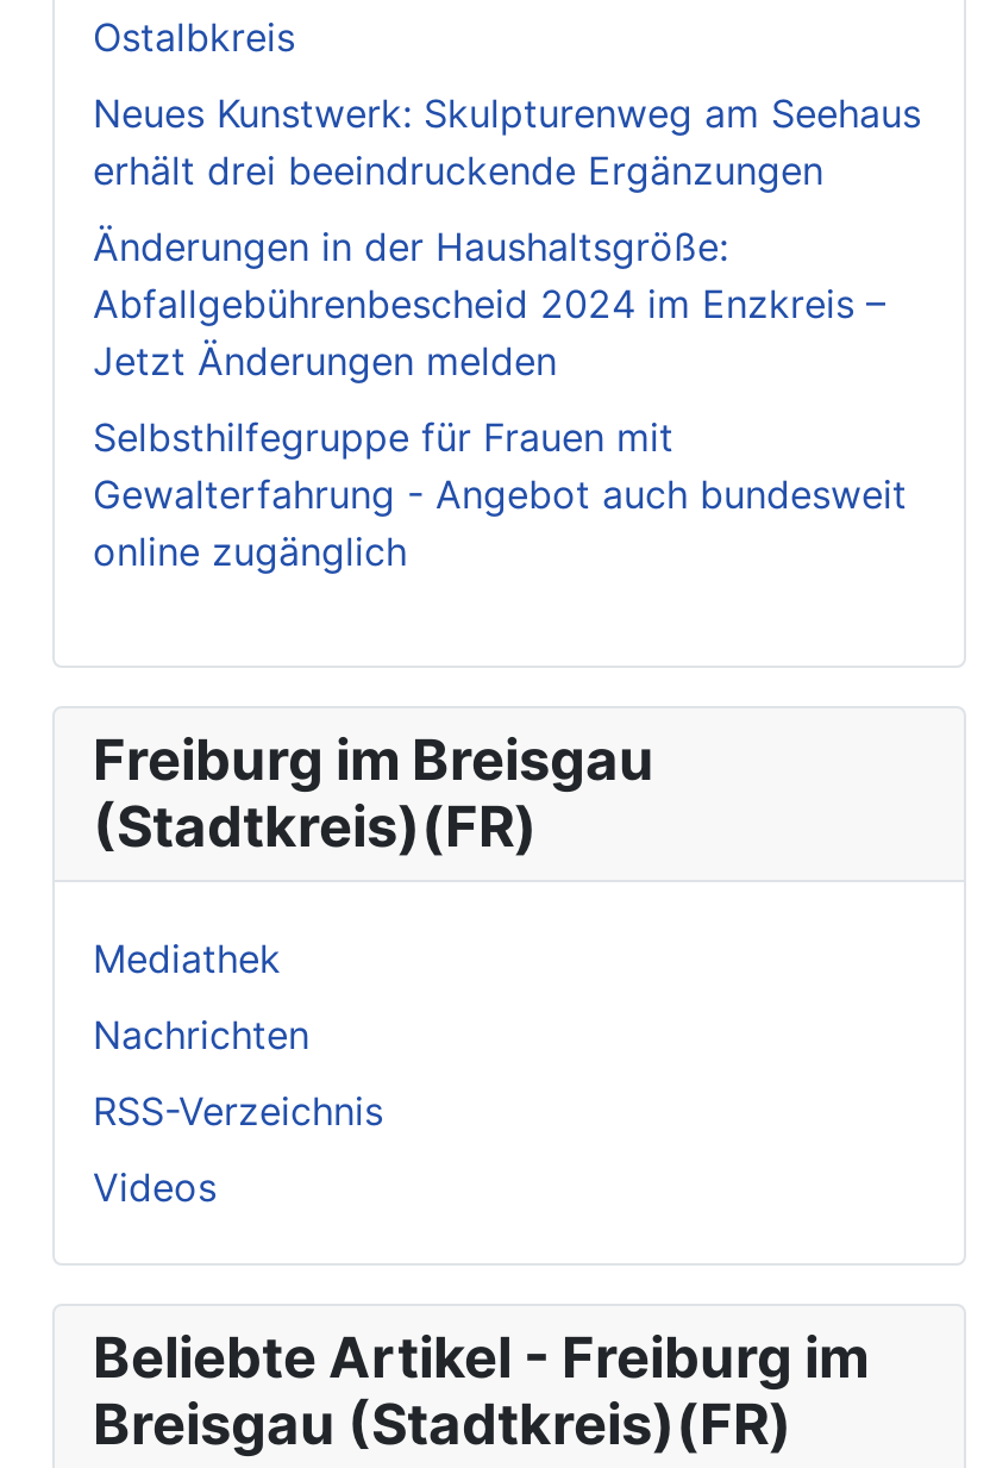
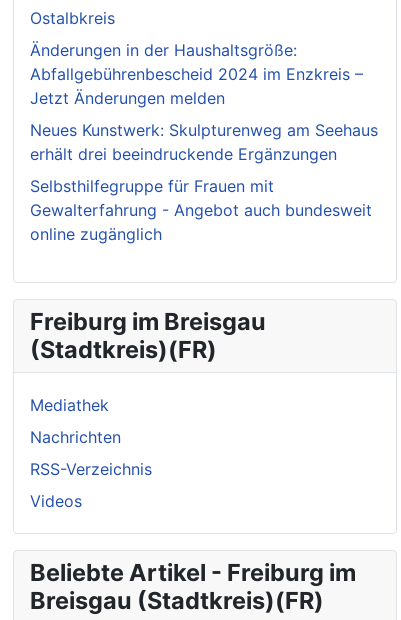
moved down: Neues Kunstwerk: Skulpturenweg am Seehaus | erhält drei beeindruckende Ergänzungen

moved up: Änderungen in der Haushaltsgröße: | Abfallgebührenbescheid 2024 im Enzkreis – | Jetzt Änderungen melden
